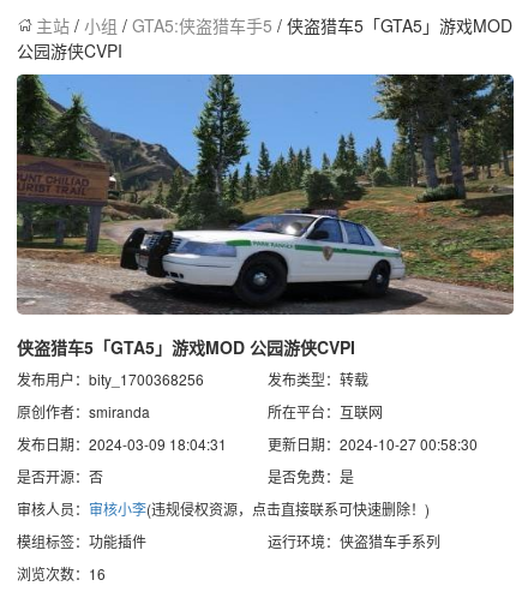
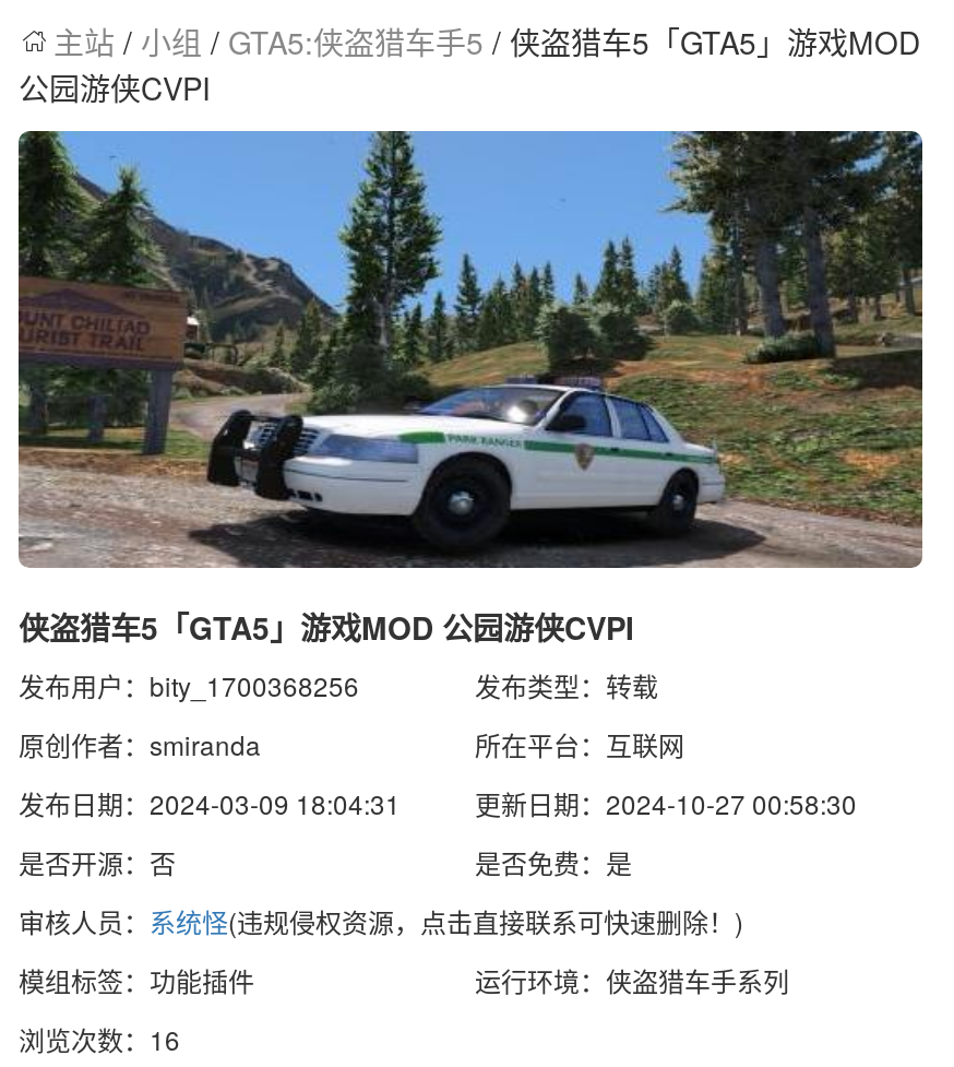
- 审核人员：审核小李(违规侵权资源，点击直接联系可快速删除！)
+ 审核人员：系统怪(违规侵权资源，点击直接联系可快速删除！)
